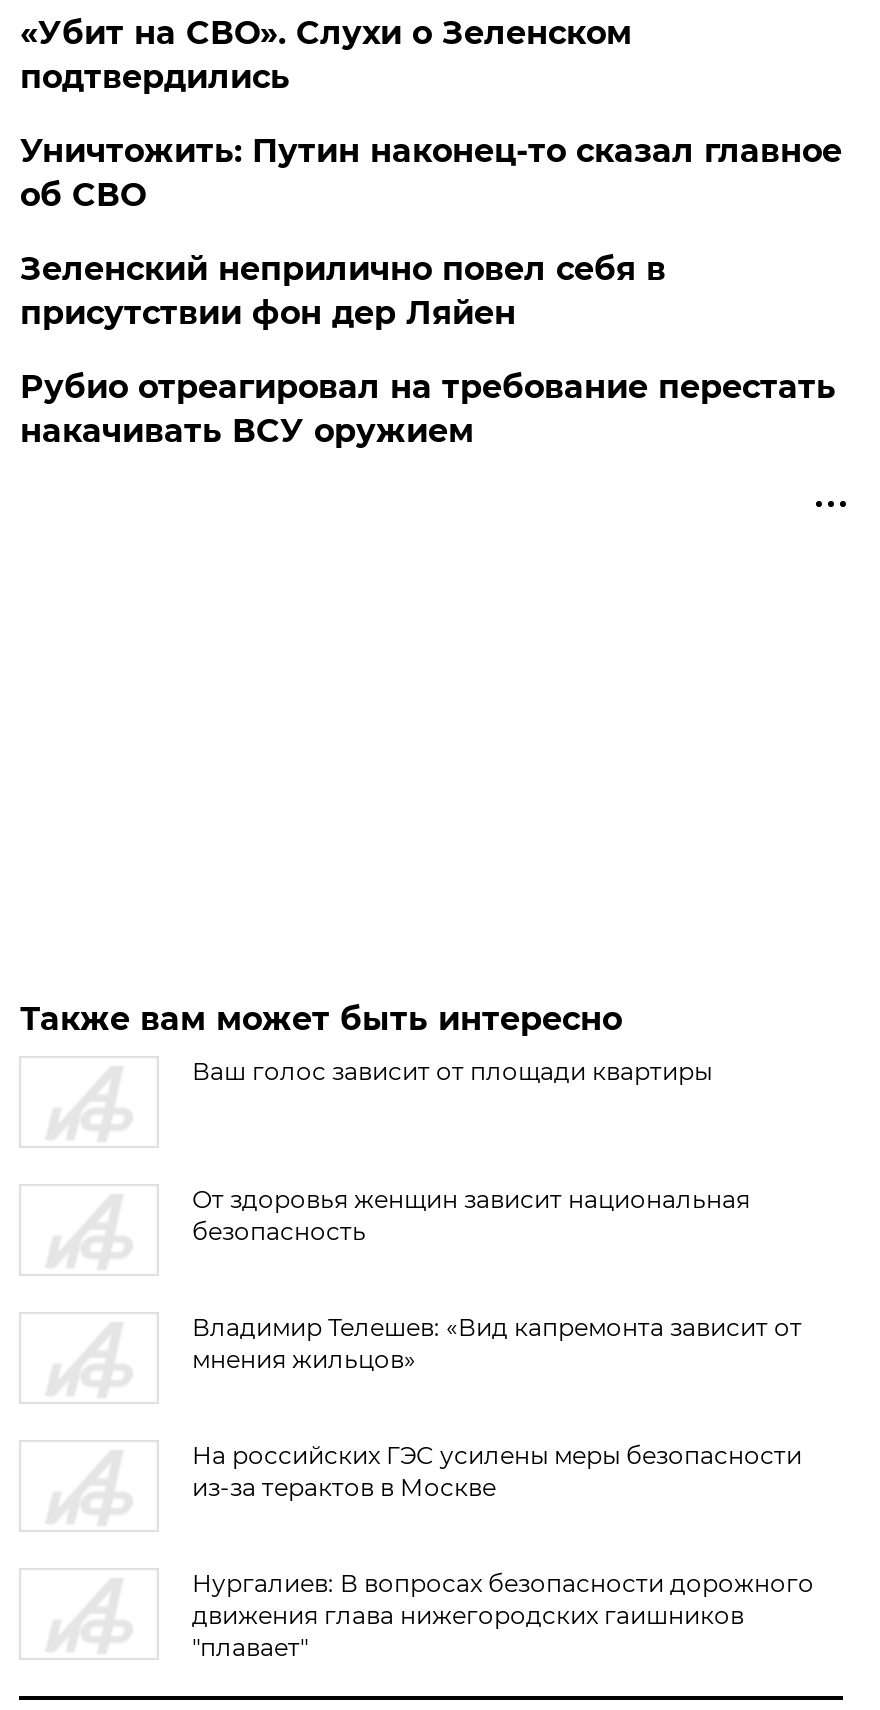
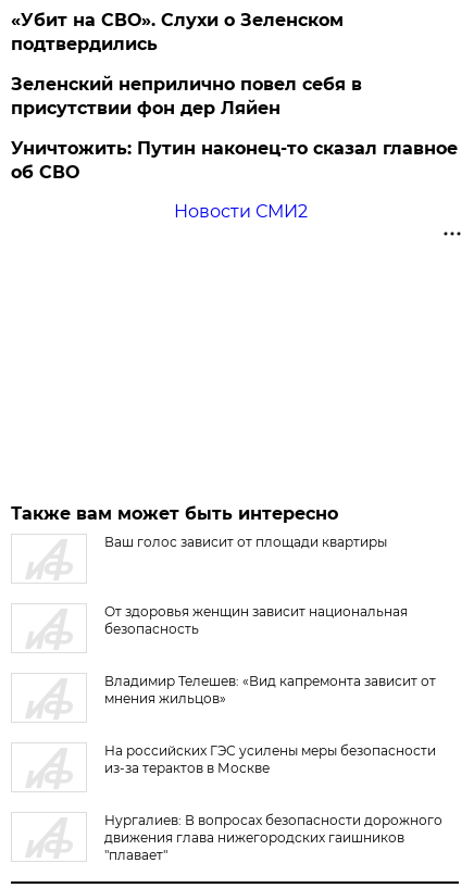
moved down: Уничтожить: Путин наконец-то сказал главное | об СВО

moved up: Зеленский неприлично повел cебя в | присутствии фон дер Ляйен

- Рубио отреагировал на требование перестать
- накачивать ВСУ оружием
+ Новости СМИ2
